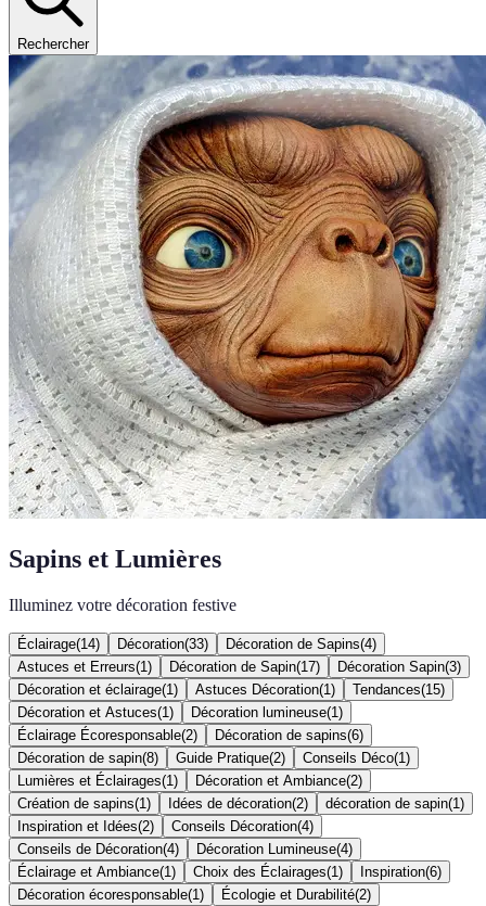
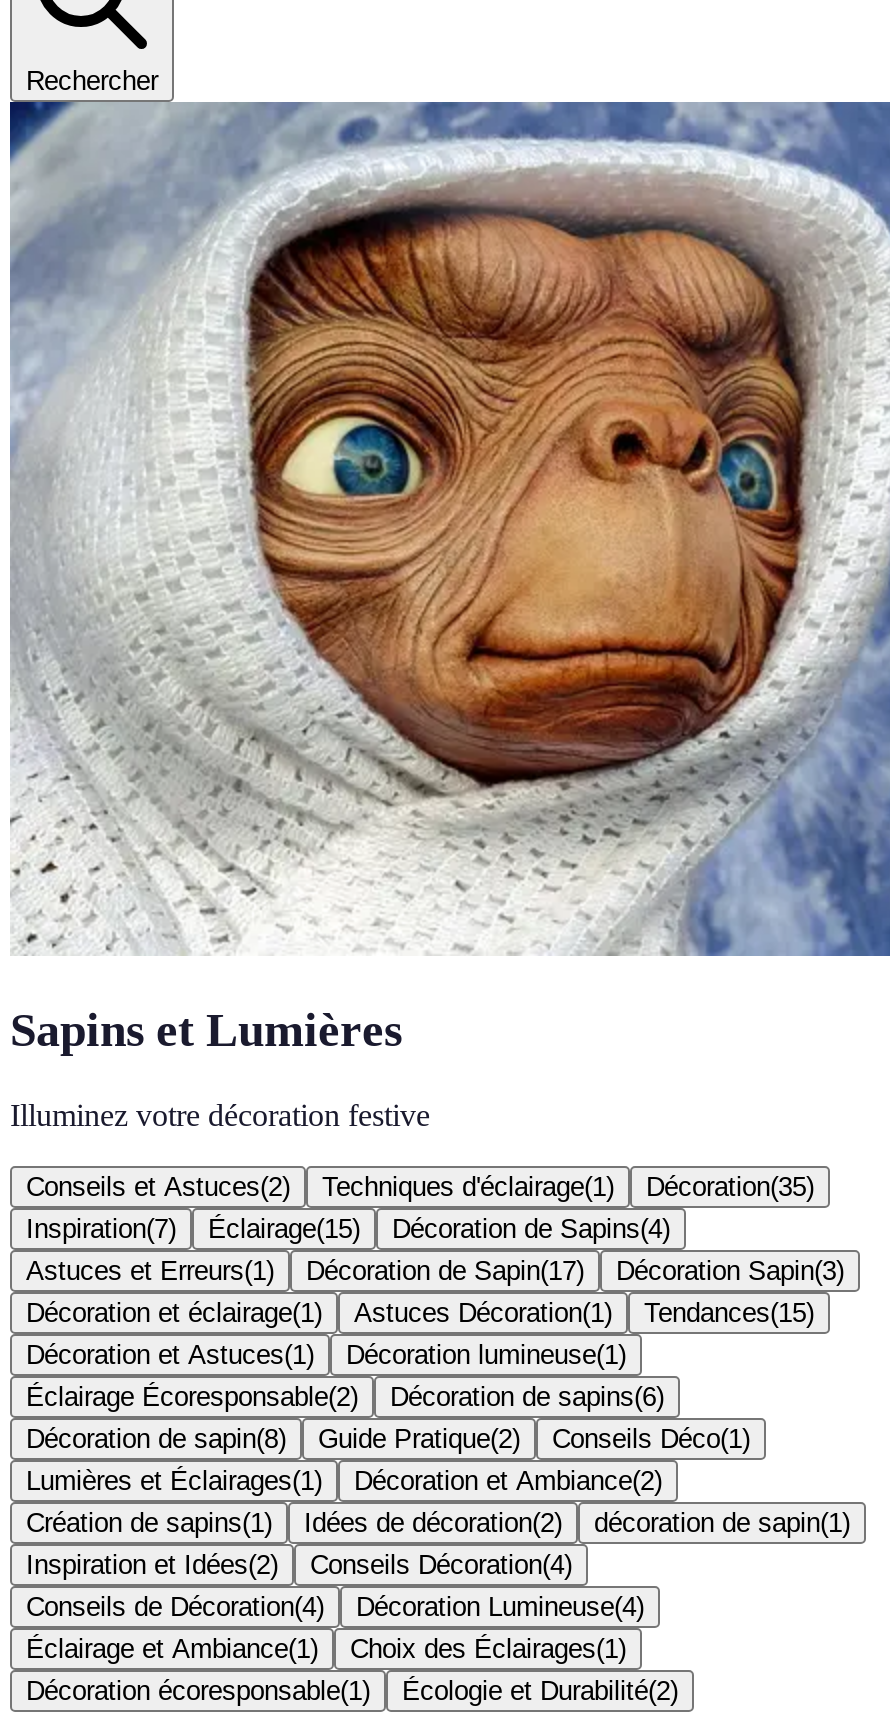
- Éclairage(14)
- Décoration(33)
+ Conseils et Astuces(2)
+ Techniques d'éclairage(1)
+ Décoration(35)
+ Inspiration(7)
+ Éclairage(15)

- Inspiration(6)
